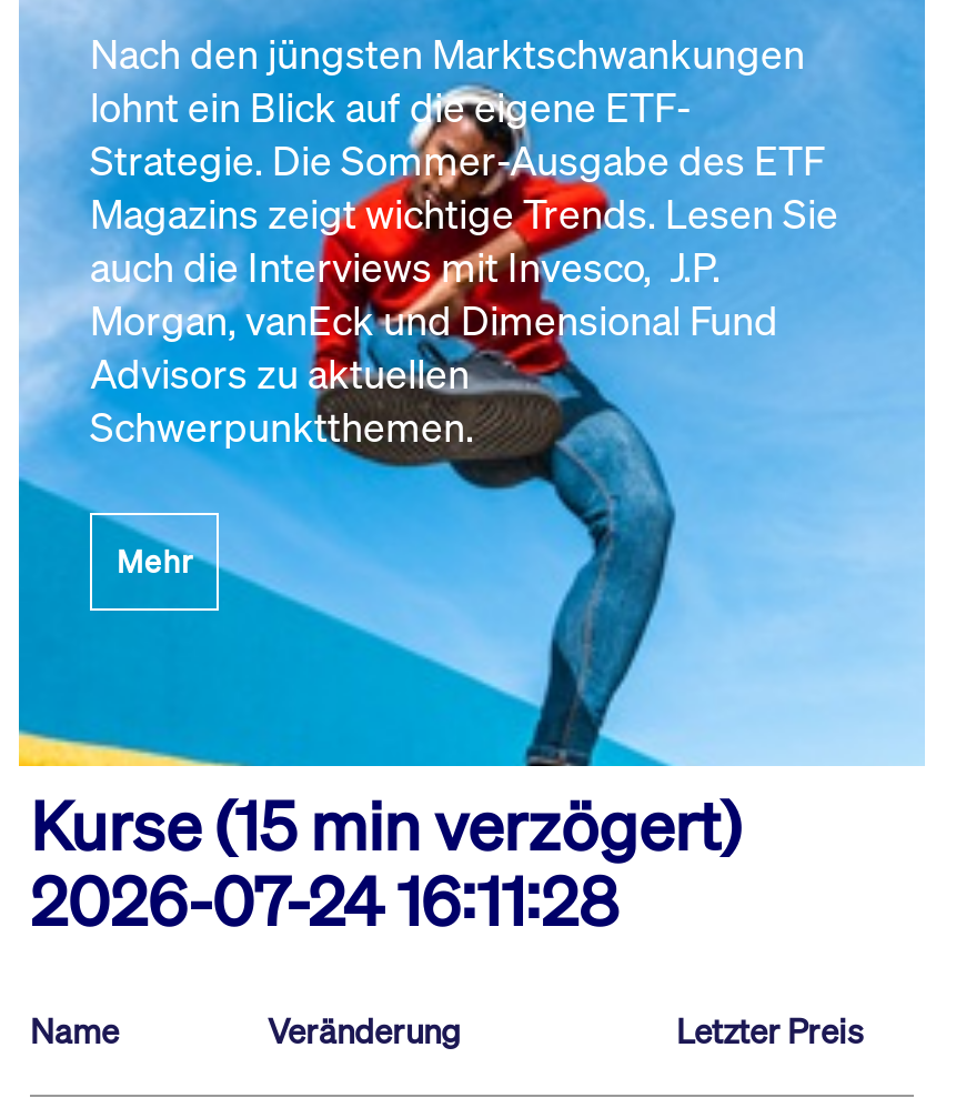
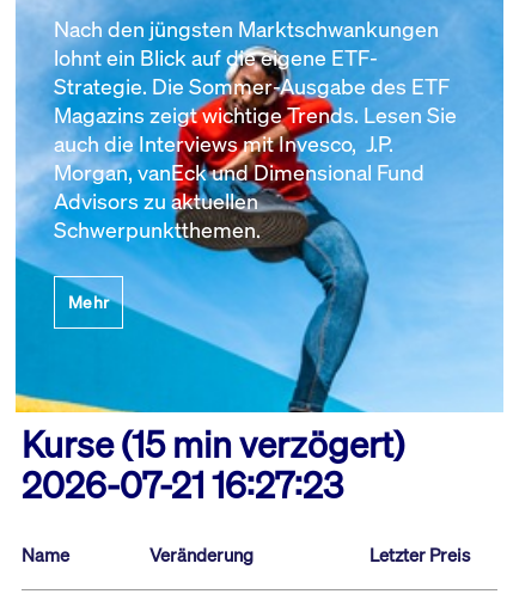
- 2026-07-24 16:11:28
+ 2026-07-21 16:27:23
